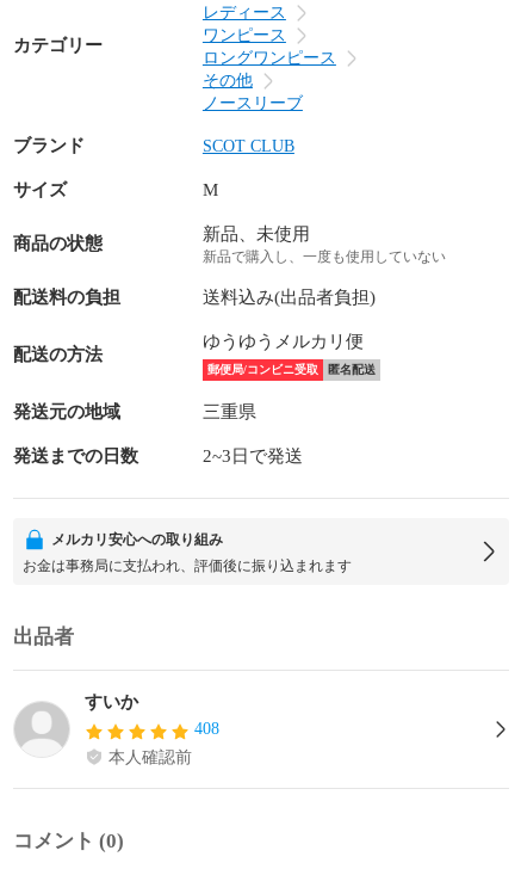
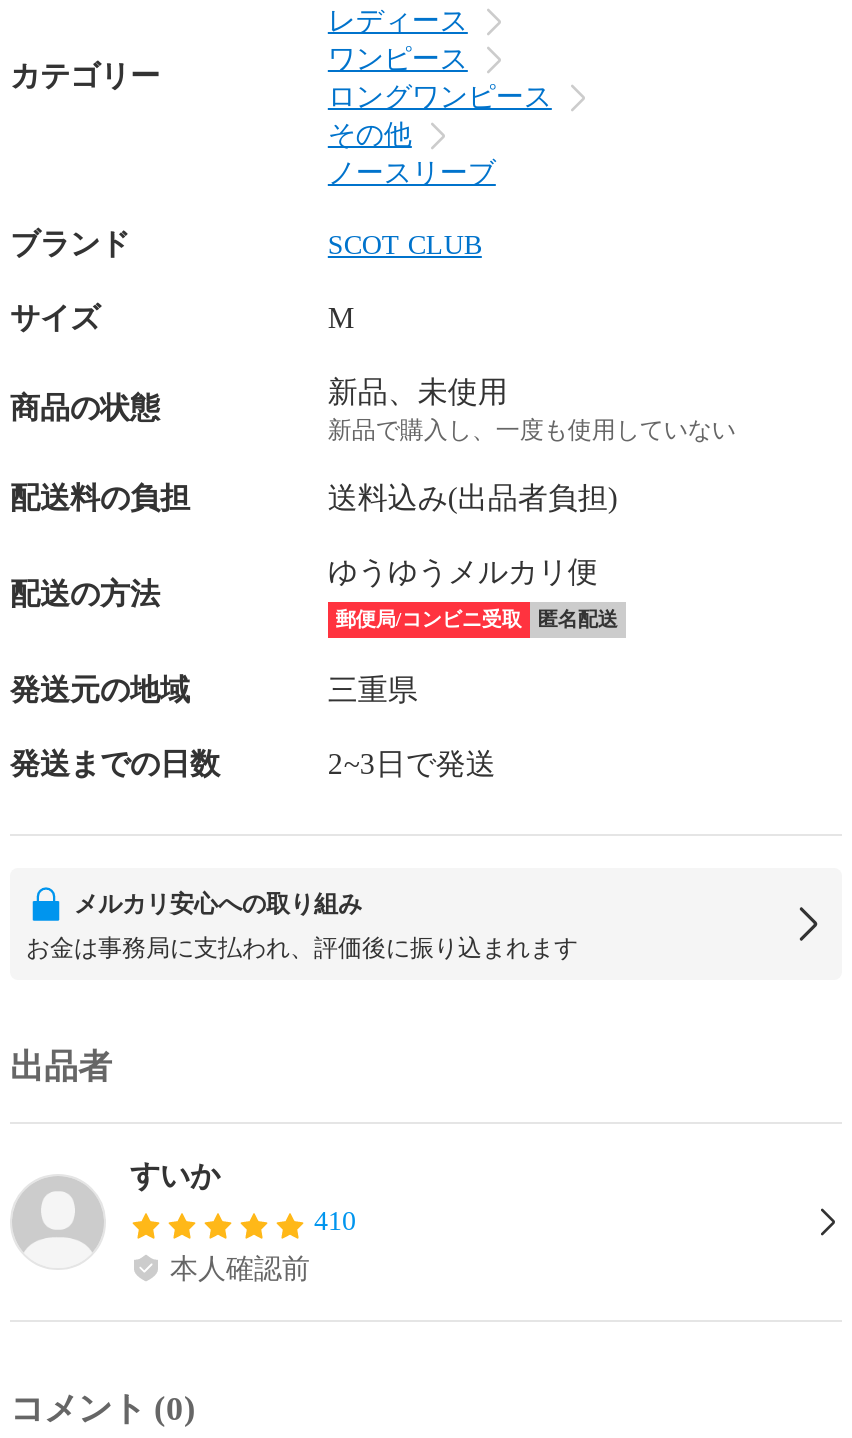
- 408
+ 410
